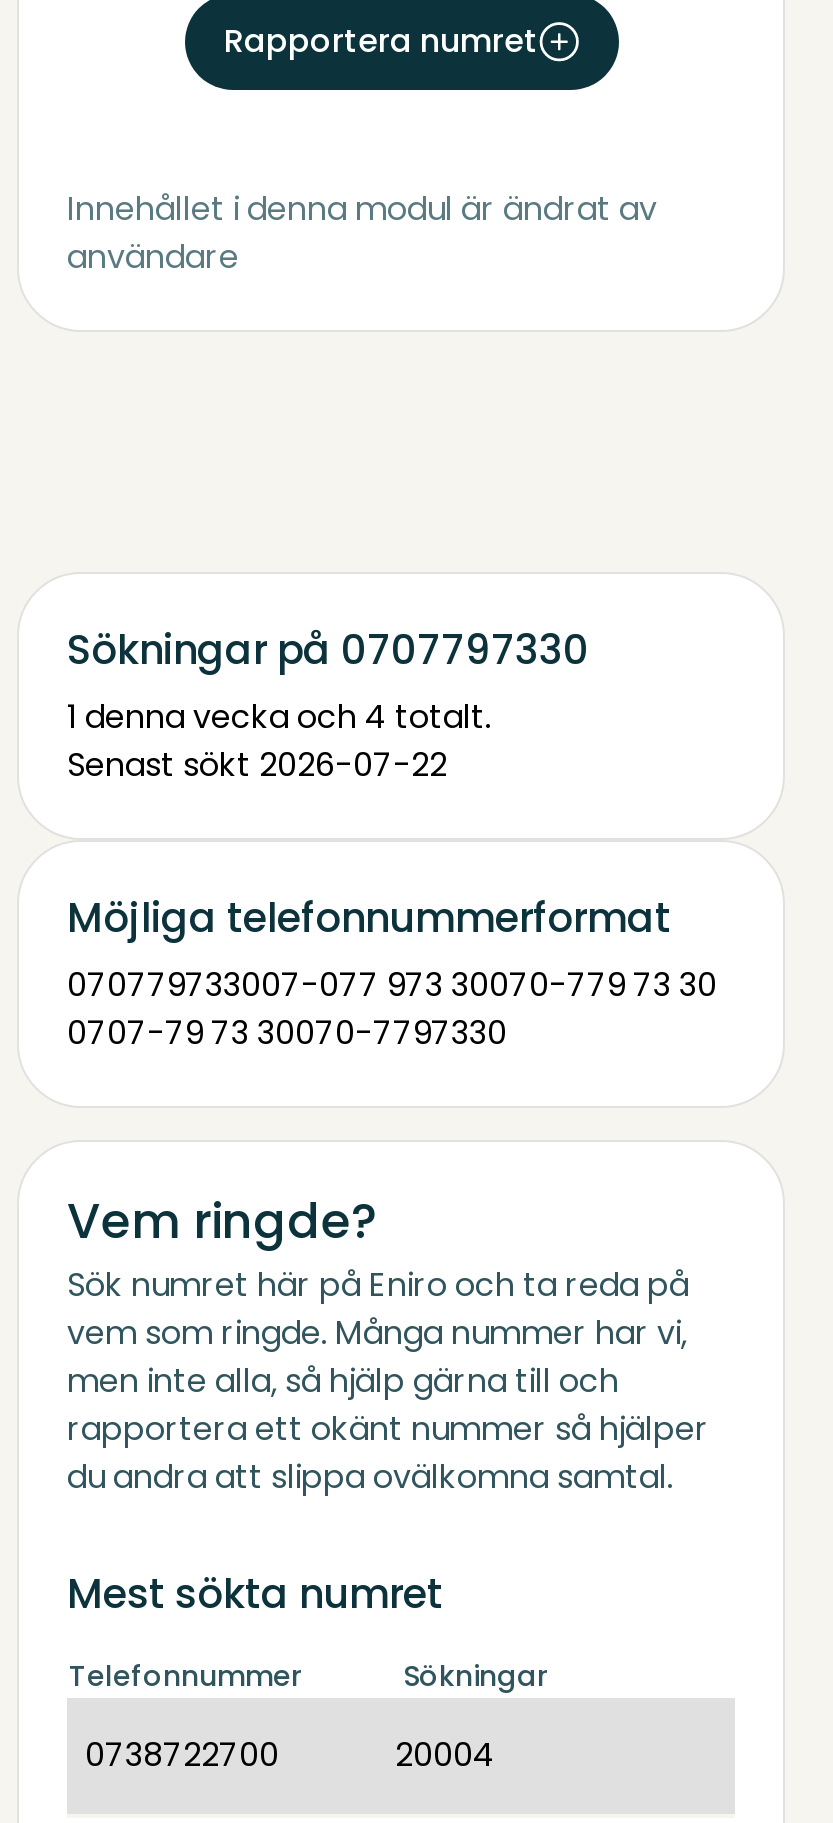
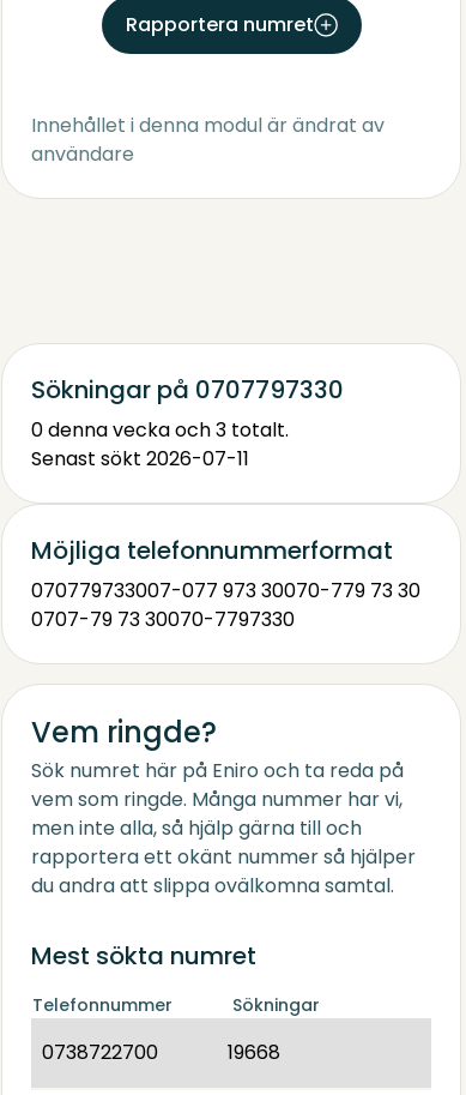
- 1 denna vecka och 4 totalt.
+ 0 denna vecka och 3 totalt.

- Senast sökt 2026-07-22
+ Senast sökt 2026-07-11

- 20004
+ 19668
